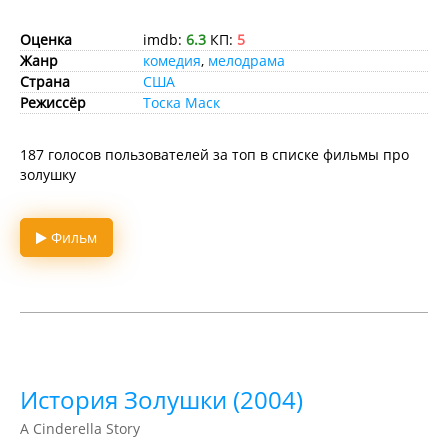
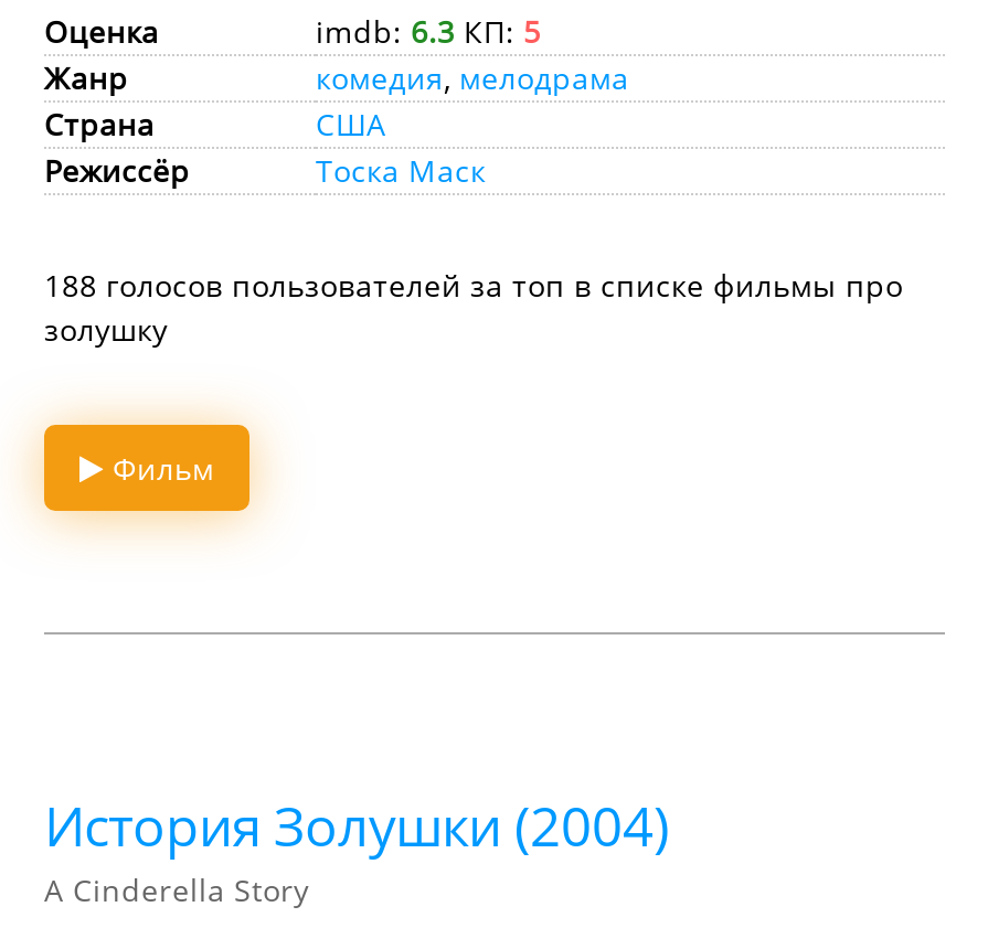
- 187 голосов пользователей за топ в списке фильмы про
+ 188 голосов пользователей за топ в списке фильмы про
